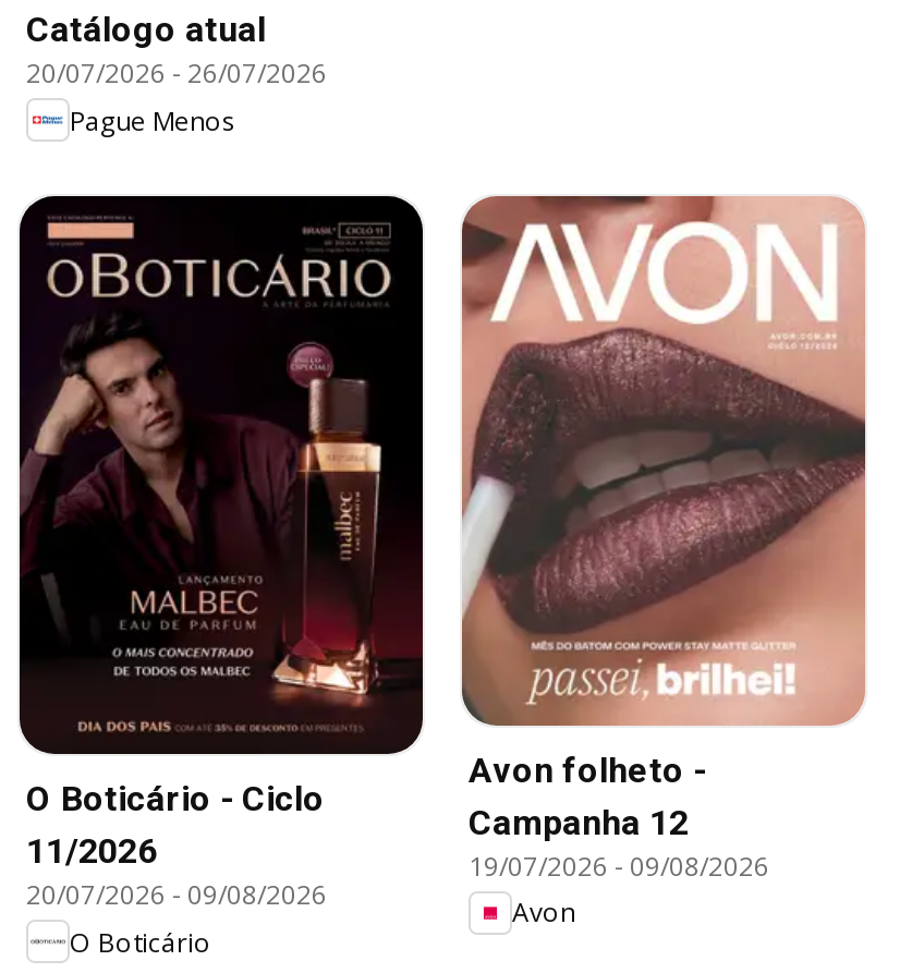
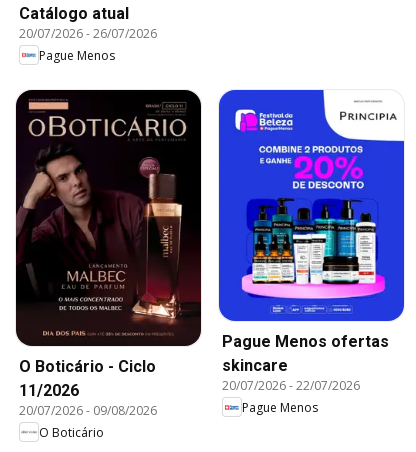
- [image]
- Avon folheto -
- Campanha 12
- 19/07/2026 - 09/08/2026
- Avon
+ [image]
+ Pague Menos ofertas
+ skincare
+ 20/07/2026 - 22/07/2026
+ Pague Menos
